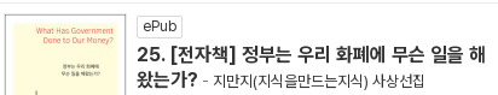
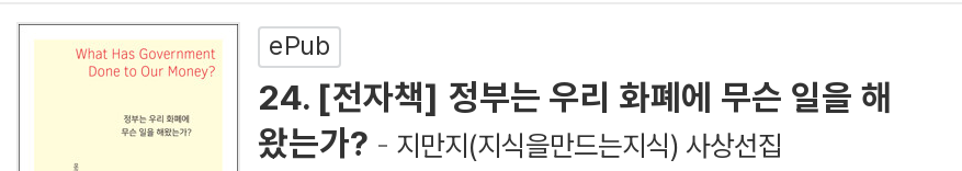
- 25. [전자책] 정부는 우리 화폐에 무슨 일을 해
+ 24. [전자책] 정부는 우리 화폐에 무슨 일을 해
